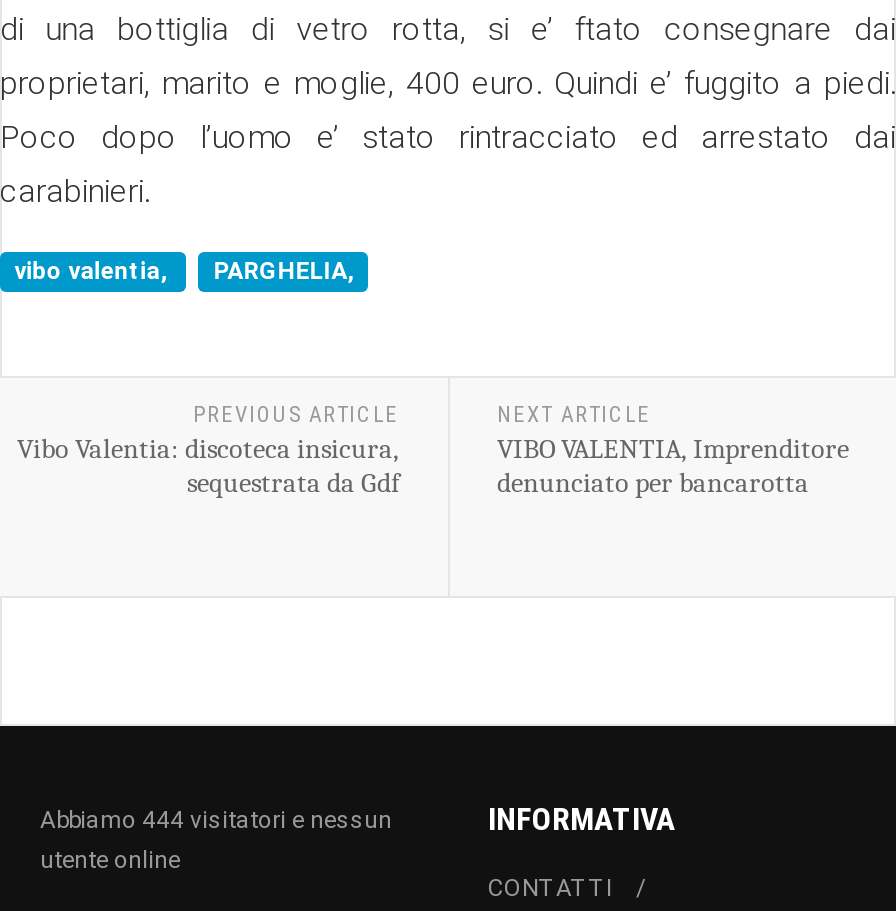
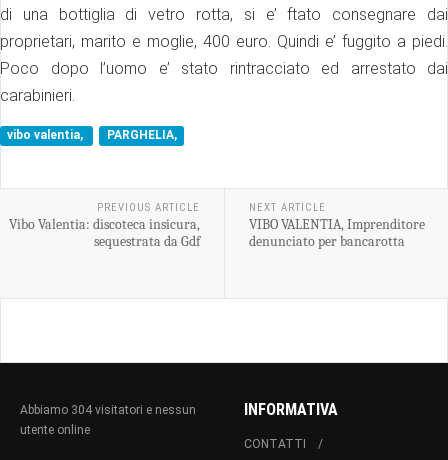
- Abbiamo 444 visitatori e nessun
+ Abbiamo 304 visitatori e nessun
